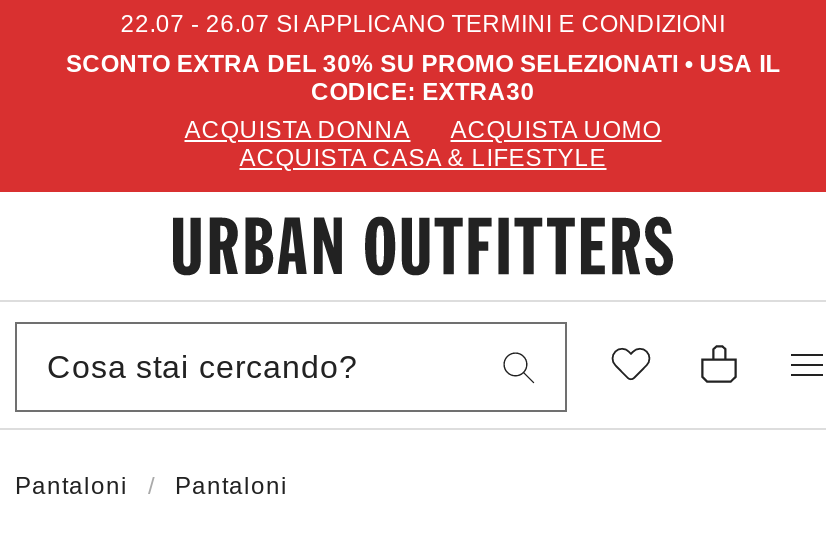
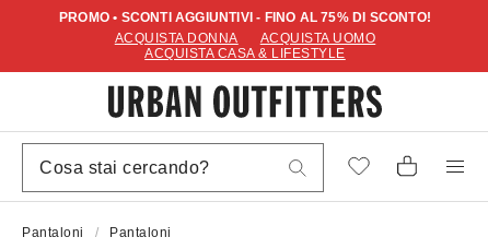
- 22.07 - 26.07 SI APPLICANO TERMINI E CONDIZIONI
- SCONTO EXTRA DEL 30% SU PROMO SELEZIONATI • USA IL
- CODICE: EXTRA30
+ PROMO • SCONTI AGGIUNTIVI - FINO AL 75% DI SCONTO!
